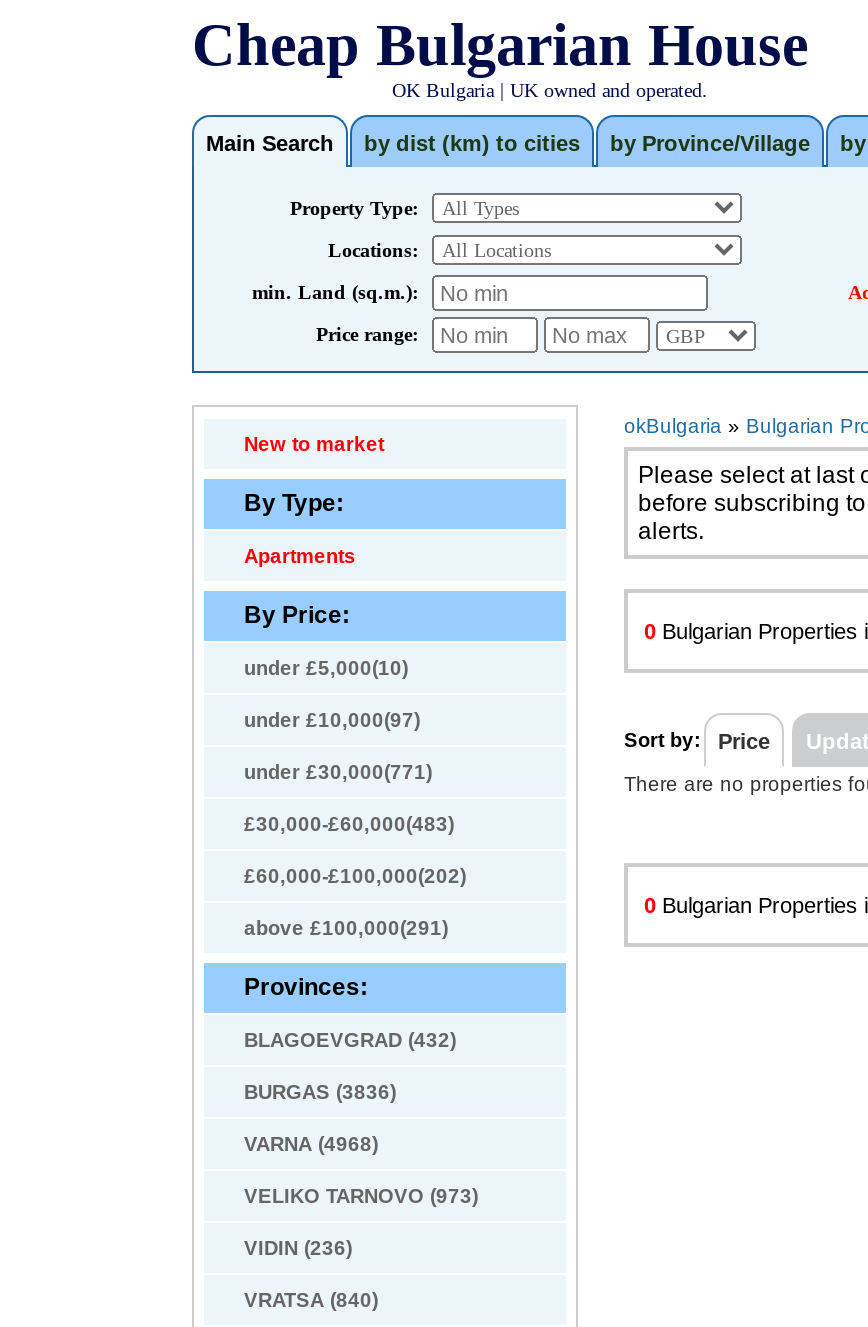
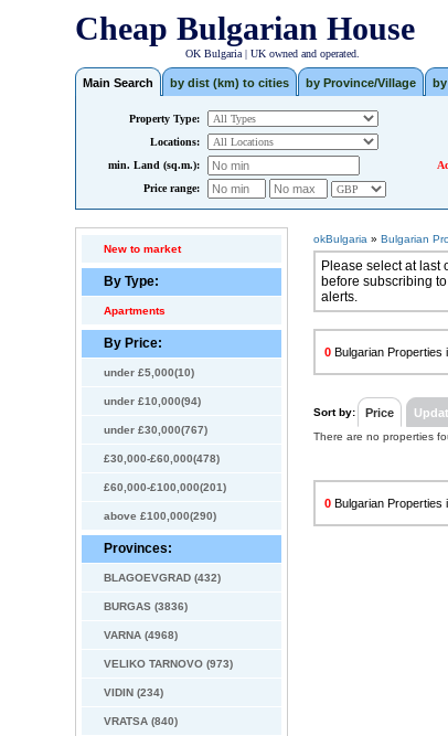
- under £10,000(97)
+ under £10,000(94)

- under £30,000(771)
+ under £30,000(767)

- £30,000-£60,000(483)
+ £30,000-£60,000(478)

- £60,000-£100,000(202)
+ £60,000-£100,000(201)

- above £100,000(291)
+ above £100,000(290)

- VIDIN (236)
+ VIDIN (234)
